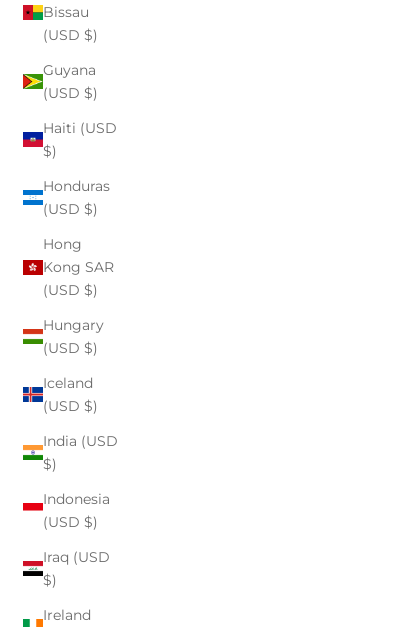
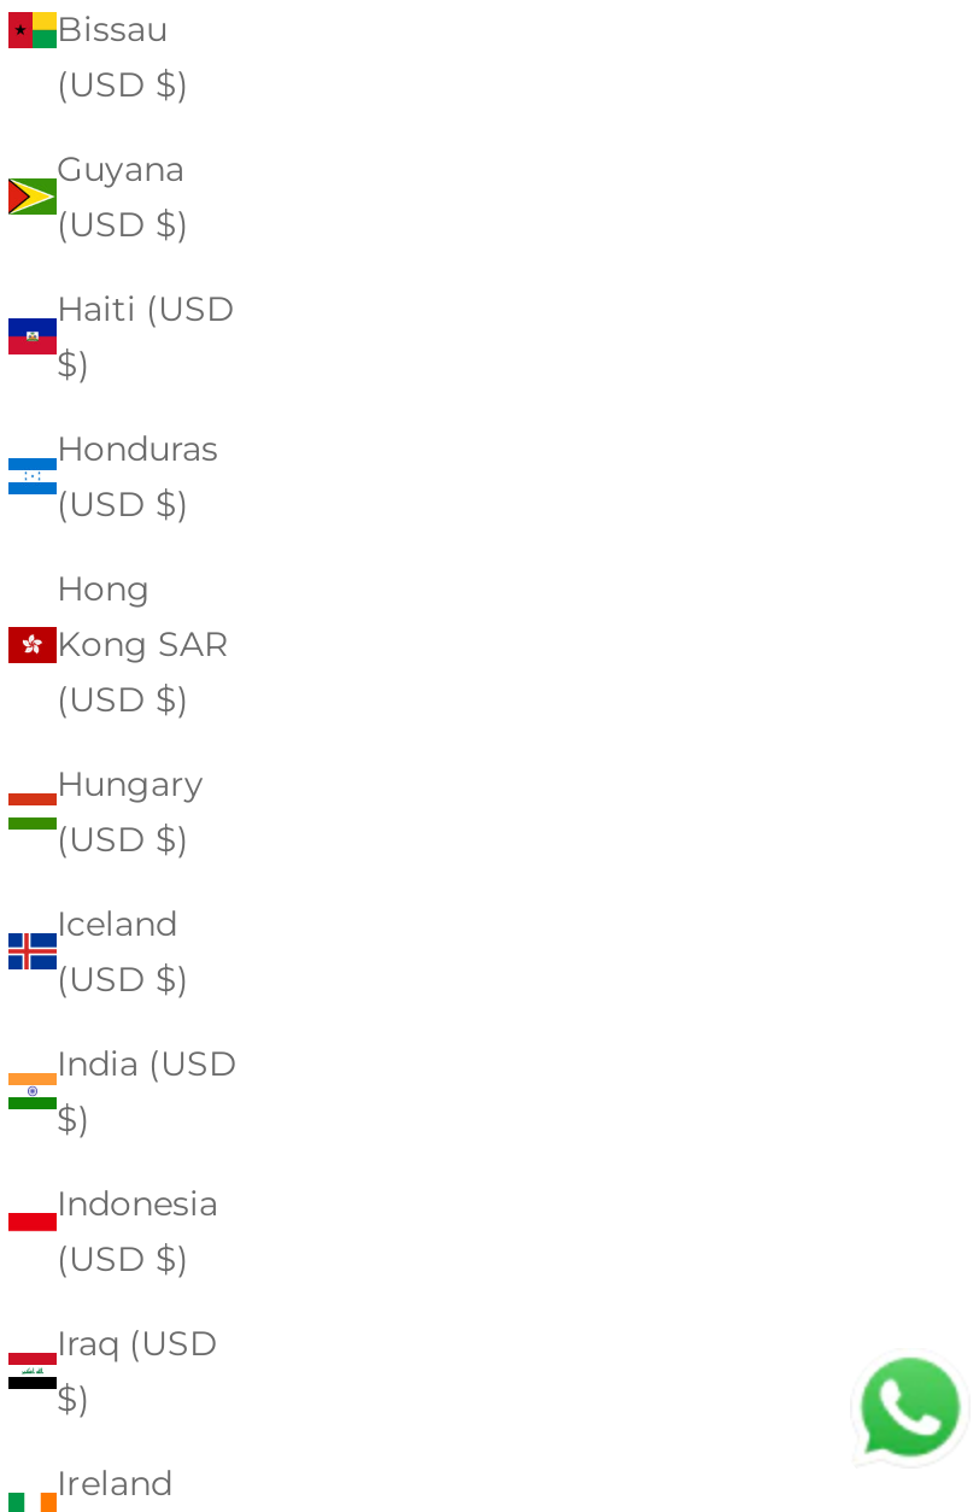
+ [image]
